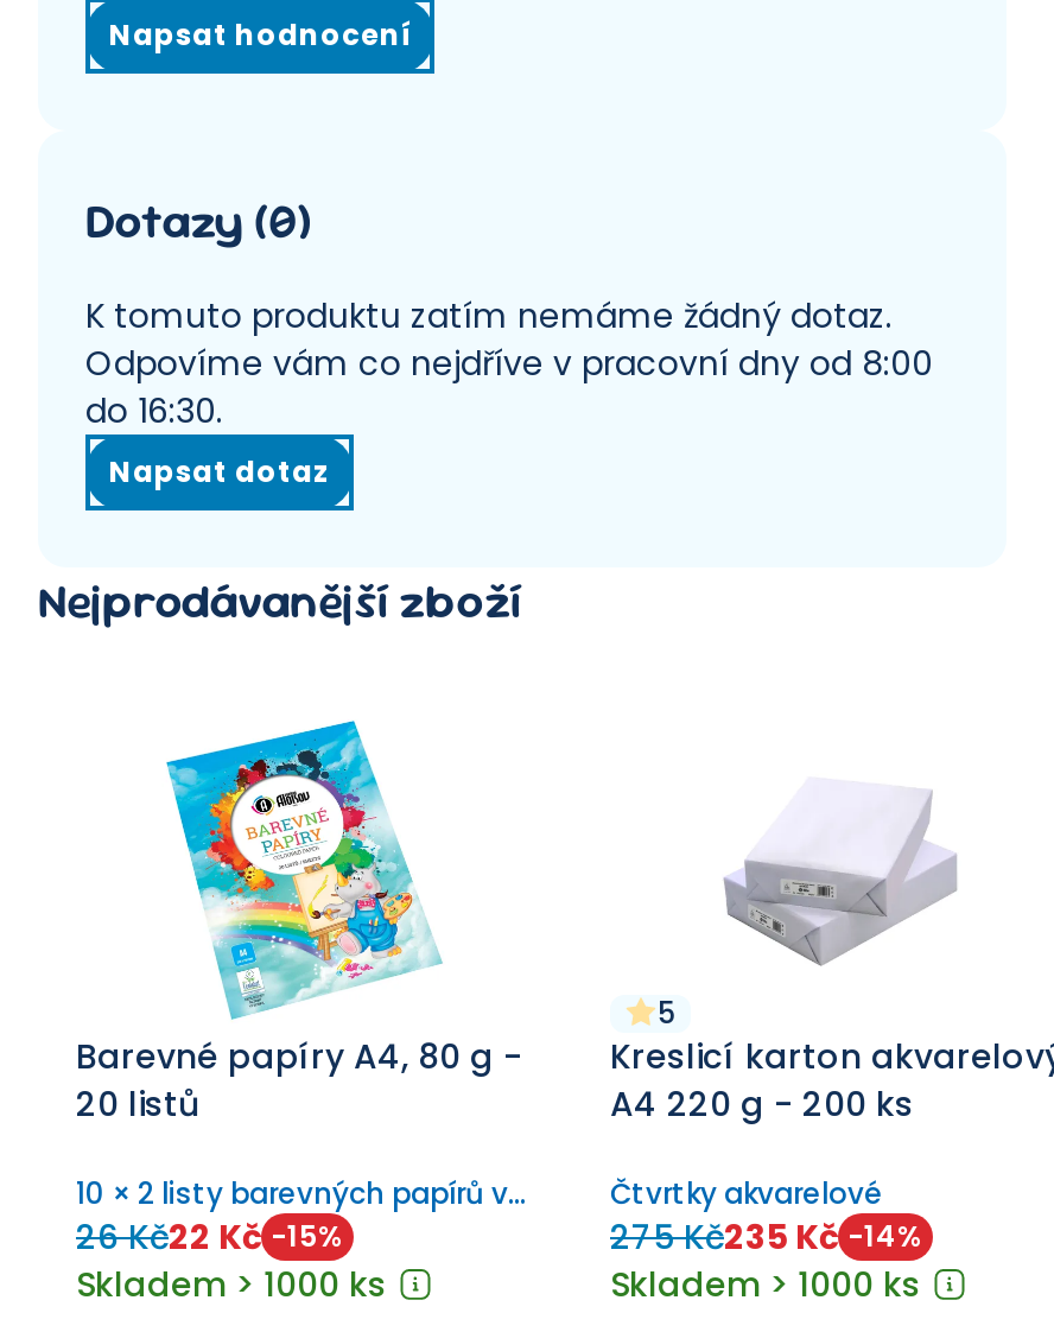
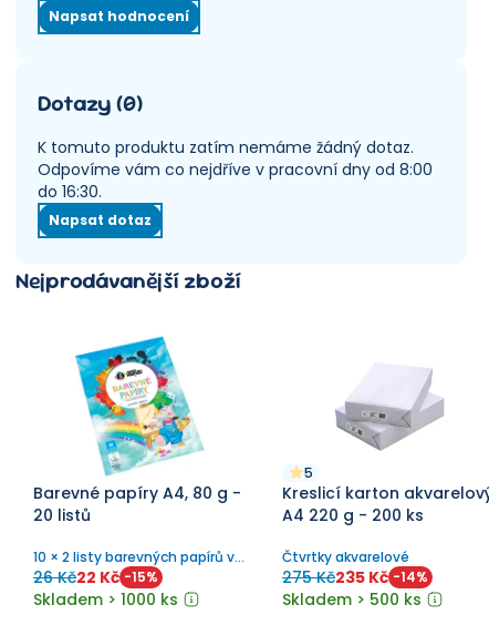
- Skladem > 1000 ks
+ Skladem > 500 ks
